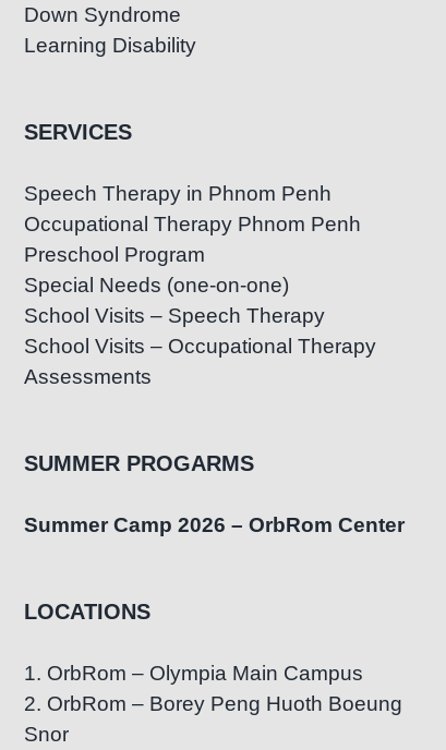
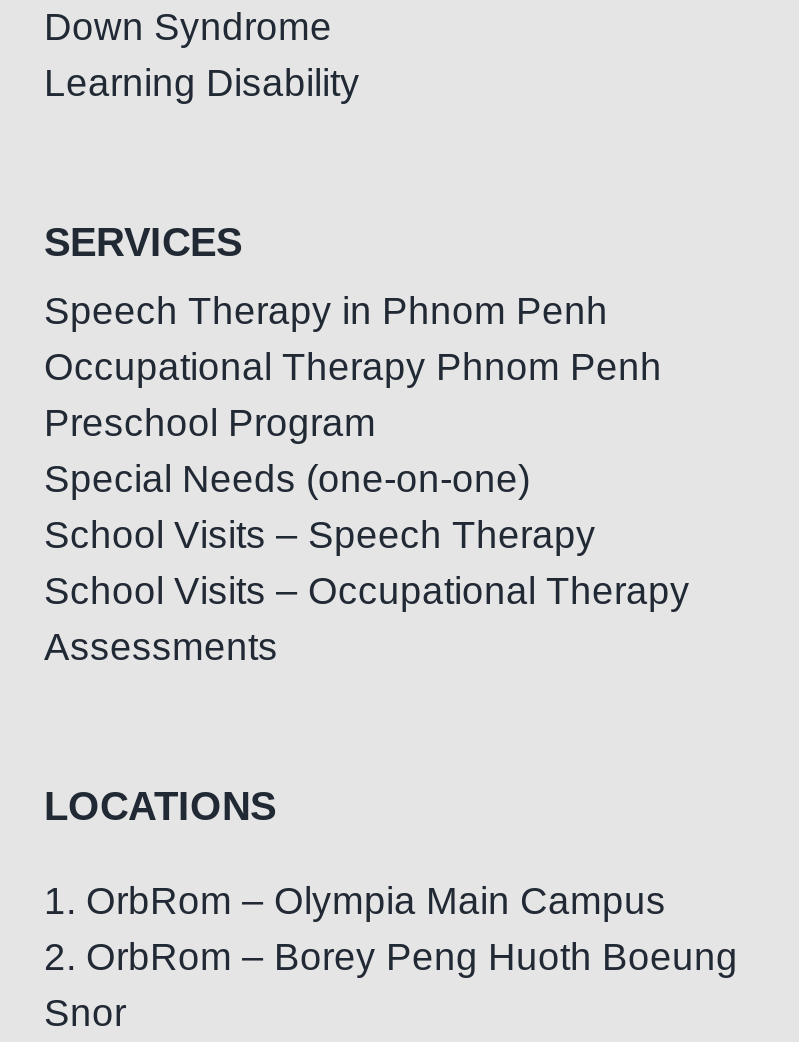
- SUMMER PROGARMS
- Summer Camp 2026 – OrbRom Center
